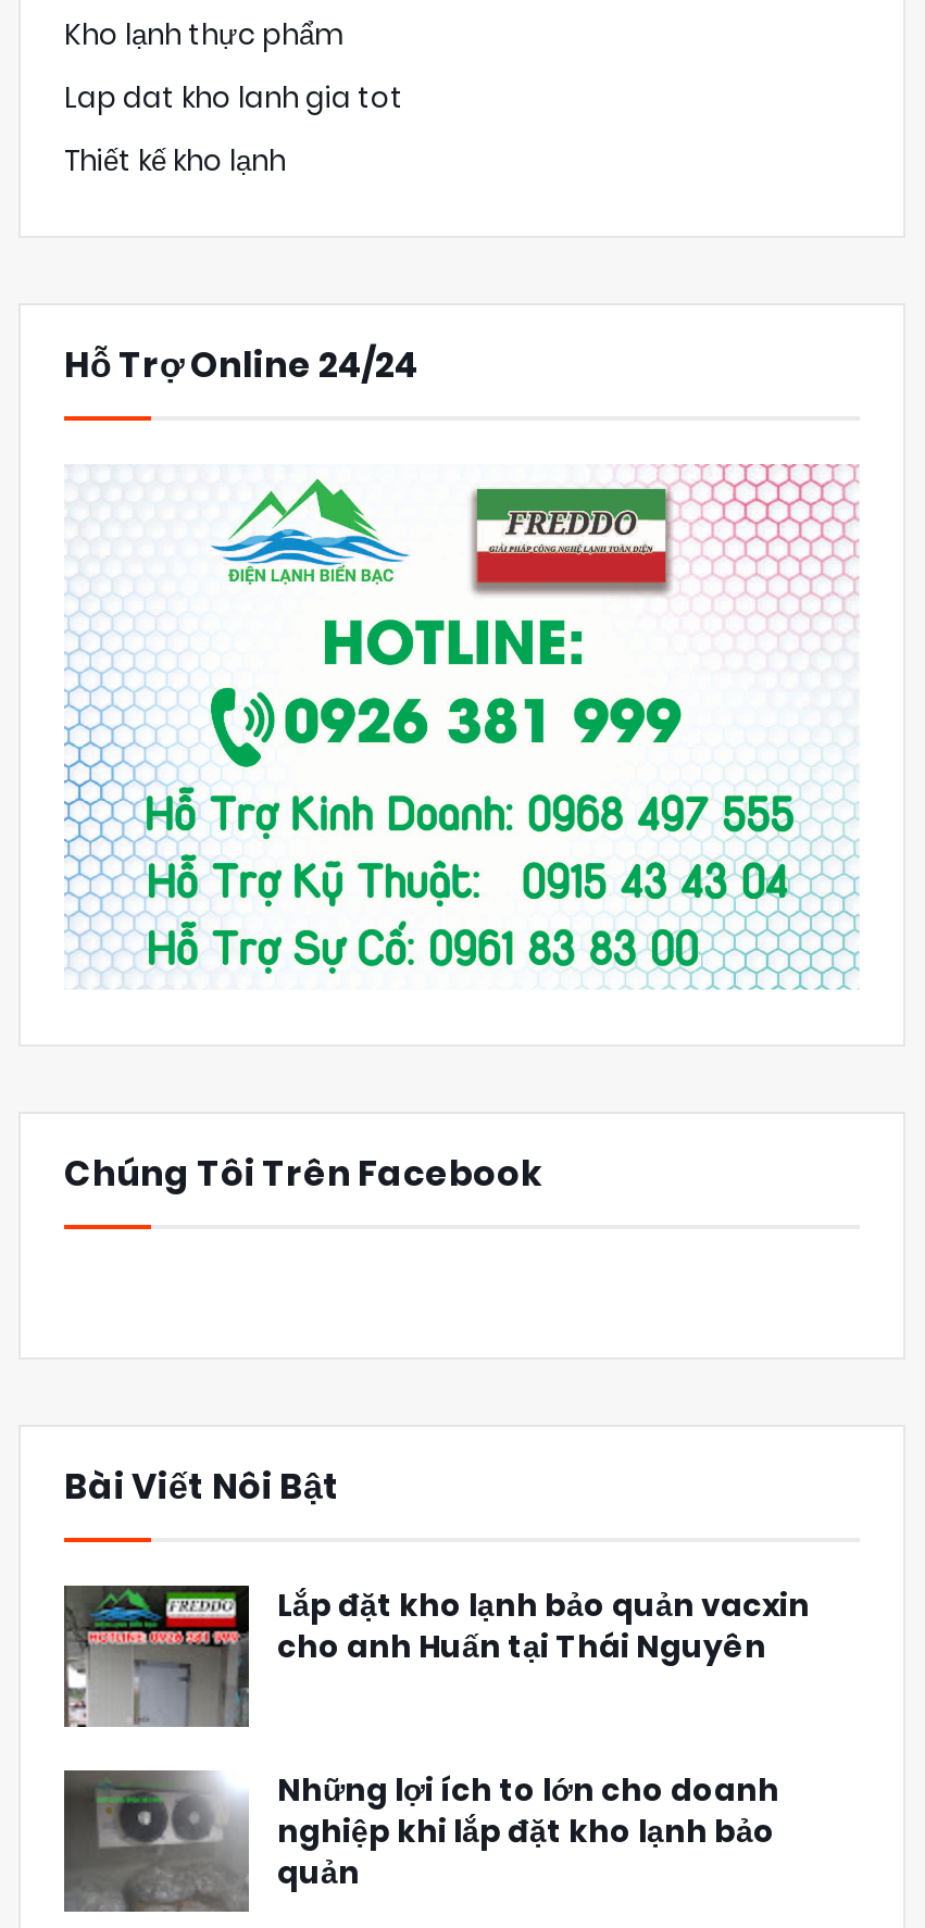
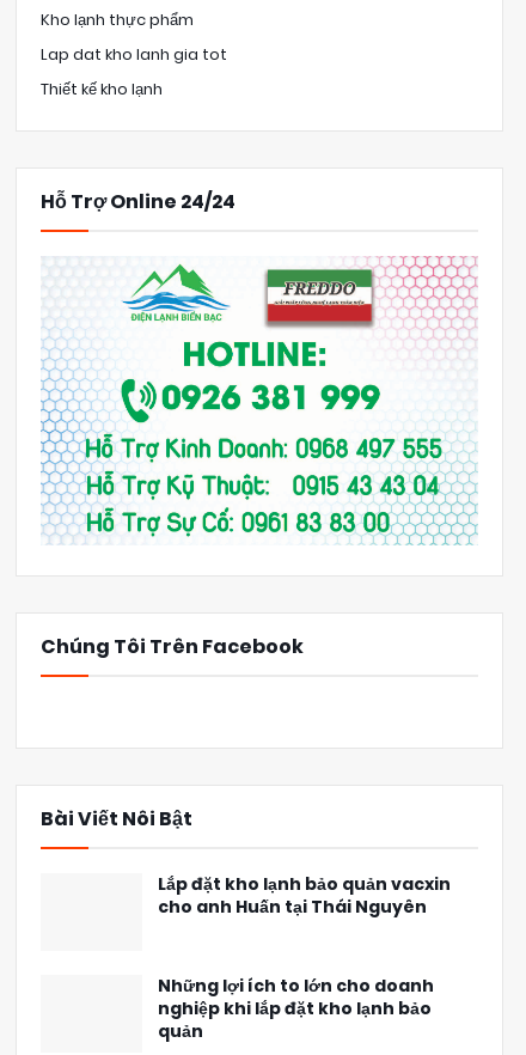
- [image]

- [image]
